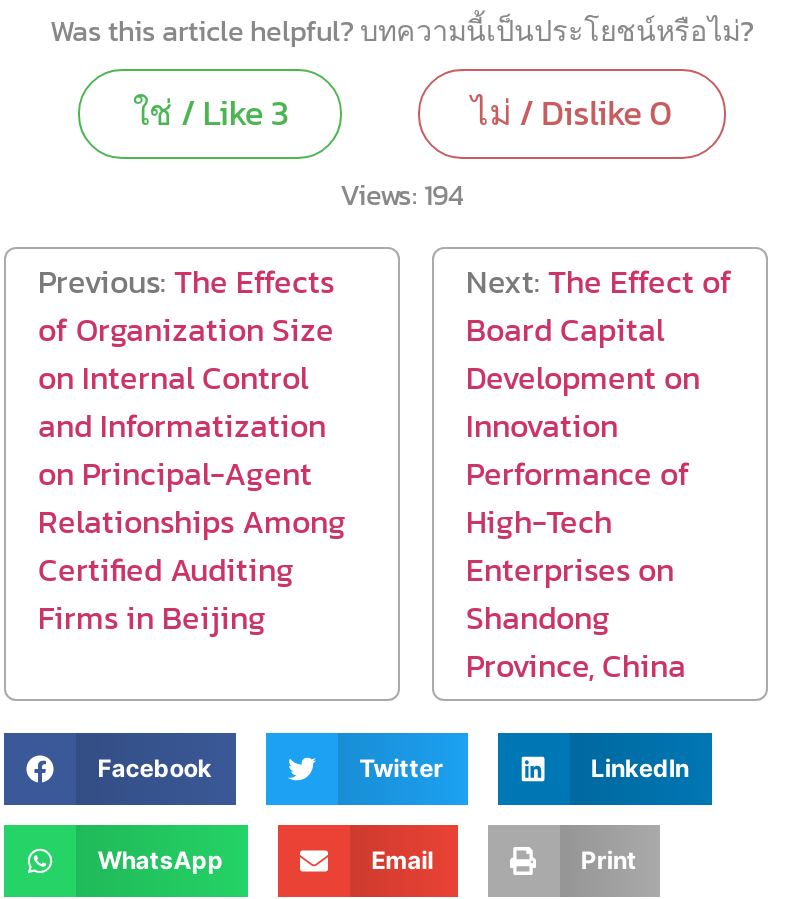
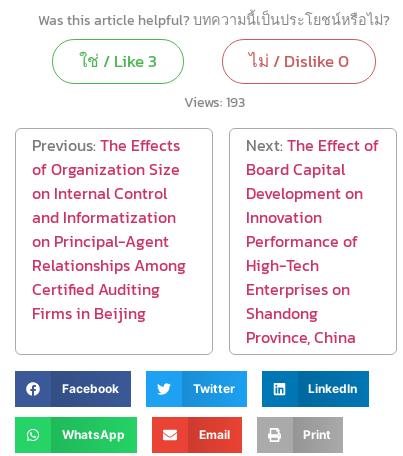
- Views: 194
+ Views: 193
